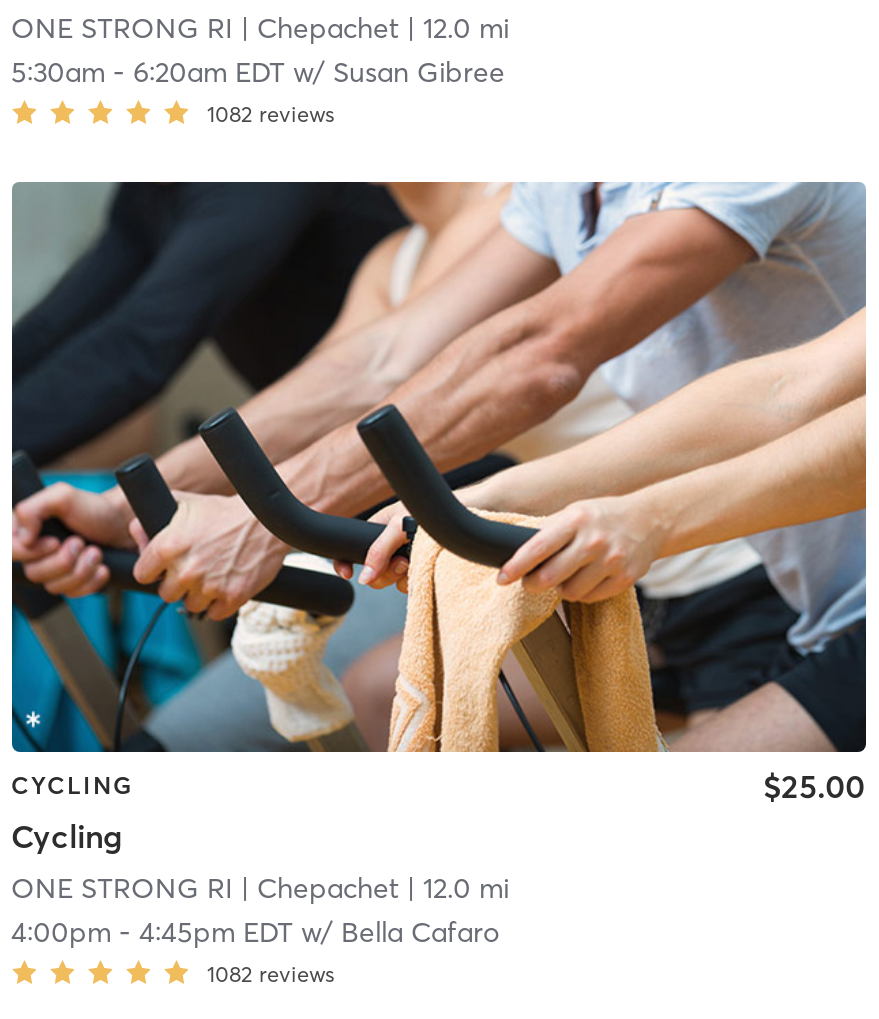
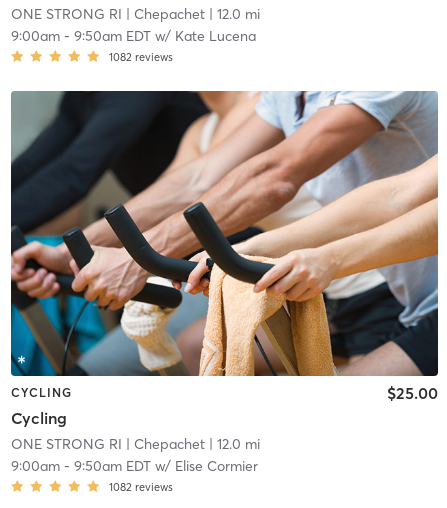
- 5:30am - 6:20am EDT w/ Susan Gibree
+ 9:00am - 9:50am EDT w/ Kate Lucena

- 4:00pm - 4:45pm EDT w/ Bella Cafaro
+ 9:00am - 9:50am EDT w/ Elise Cormier
